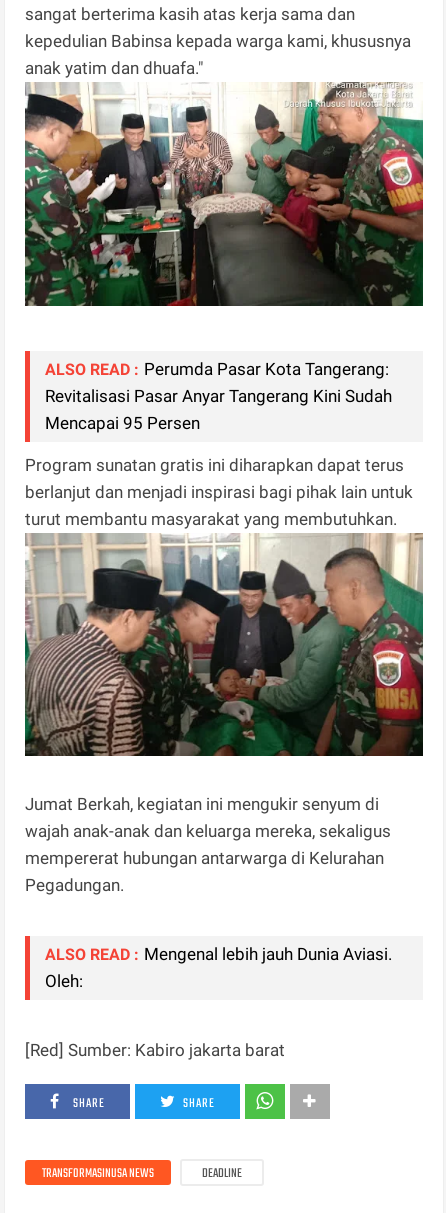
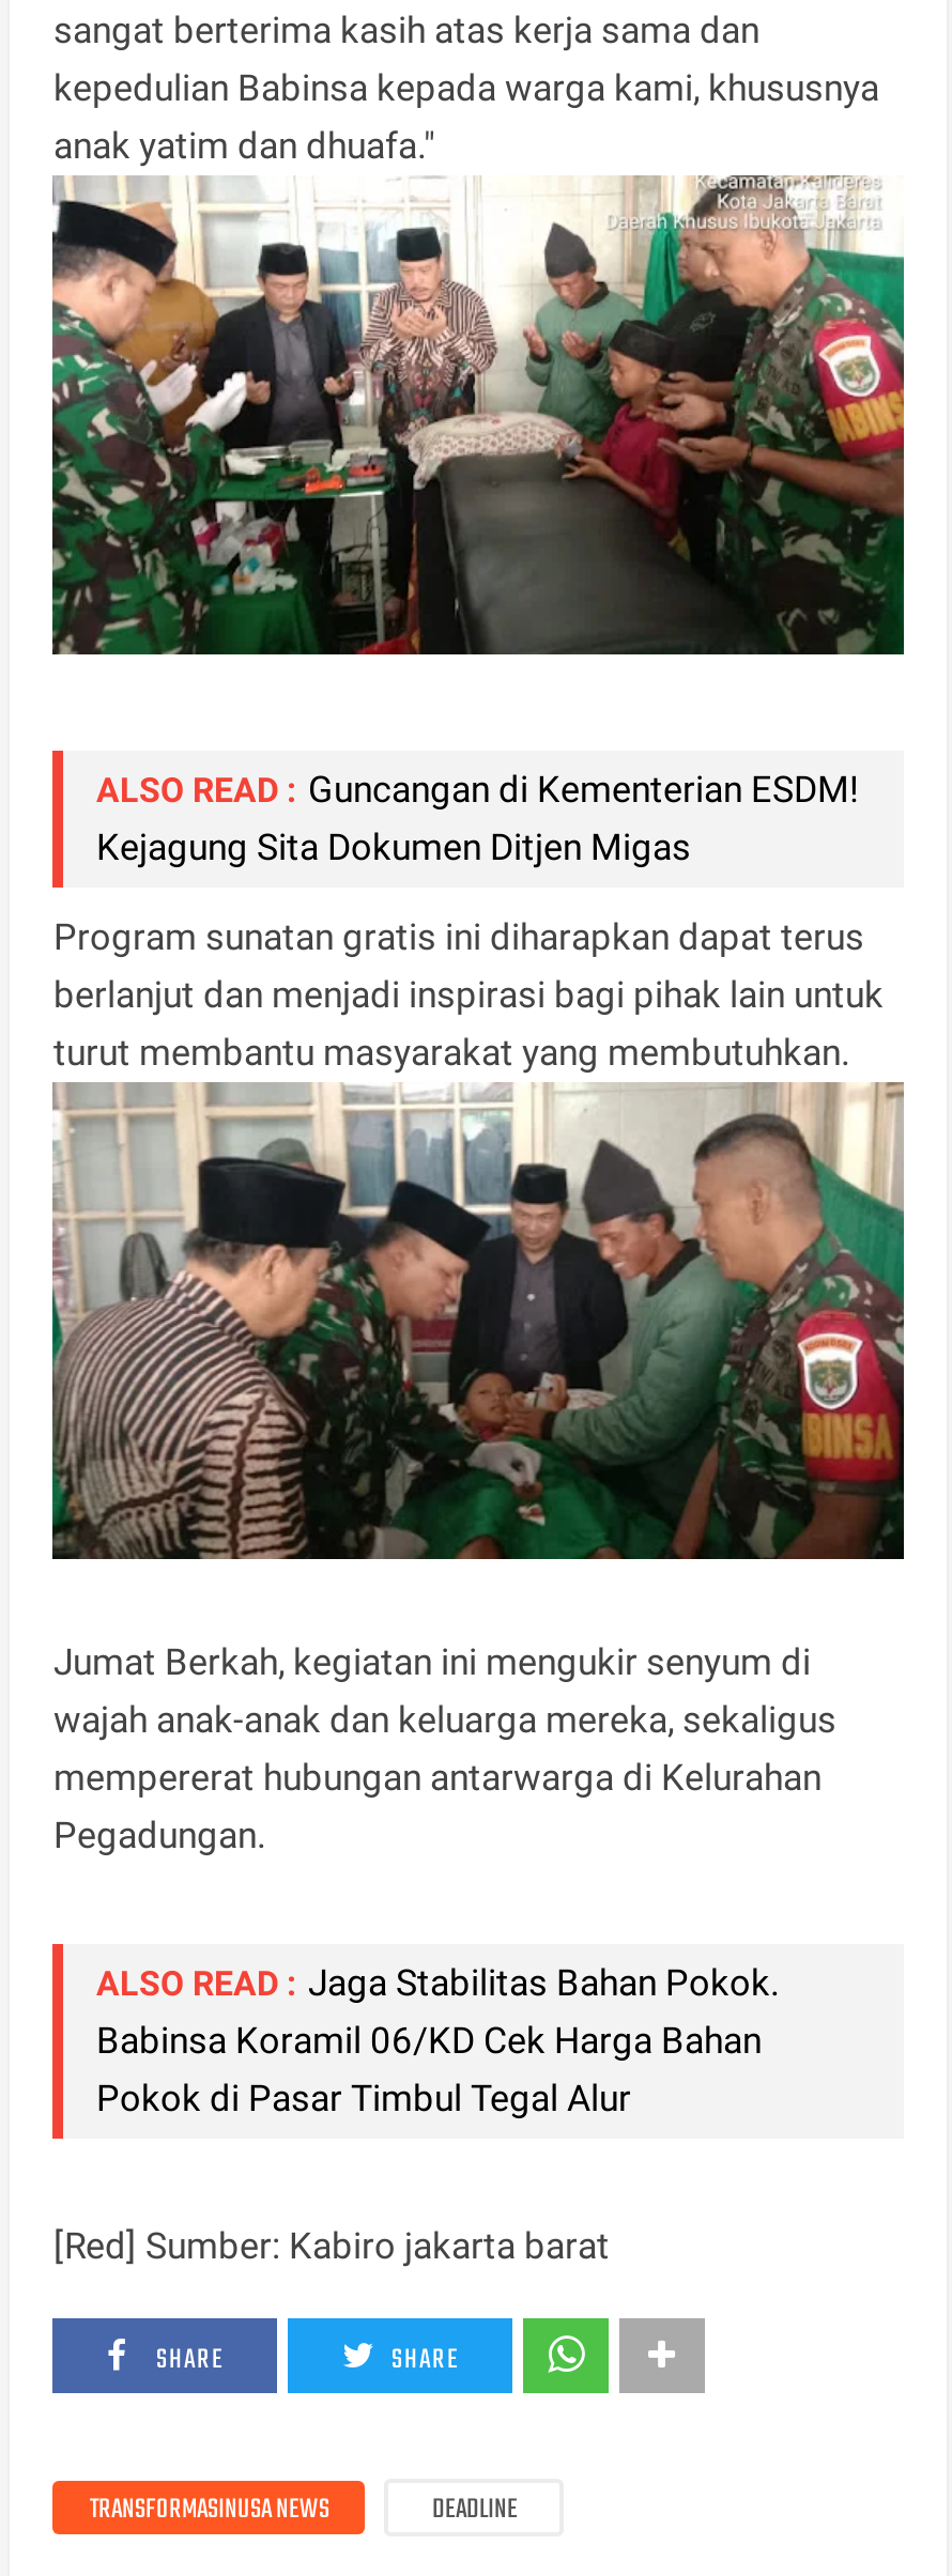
- ALSO READ : Perumda Pasar Kota Tangerang:
- Revitalisasi Pasar Anyar Tangerang Kini Sudah
- Mencapai 95 Persen
+ ALSO READ : Guncangan di Kementerian ESDM!
+ Kejagung Sita Dokumen Ditjen Migas

moved up: [image] | Program sunatan gratis ini diharapkan dapat terus | berlanjut dan menjadi inspirasi bagi pihak lain untuk | turut membantu masyarakat yang membutuhkan. | Jumat Berkah, kegiatan ini mengukir senyum di | wajah anak-anak dan keluarga mereka, sekaligus | mempererat hubungan antarwarga di Kelurahan | Pegadungan.

- ALSO READ : Mengenal lebih jauh Dunia Aviasi.
- Oleh:
+ ALSO READ : Jaga Stabilitas Bahan Pokok.
+ Babinsa Koramil 06/KD Cek Harga Bahan
+ Pokok di Pasar Timbul Tegal Alur
